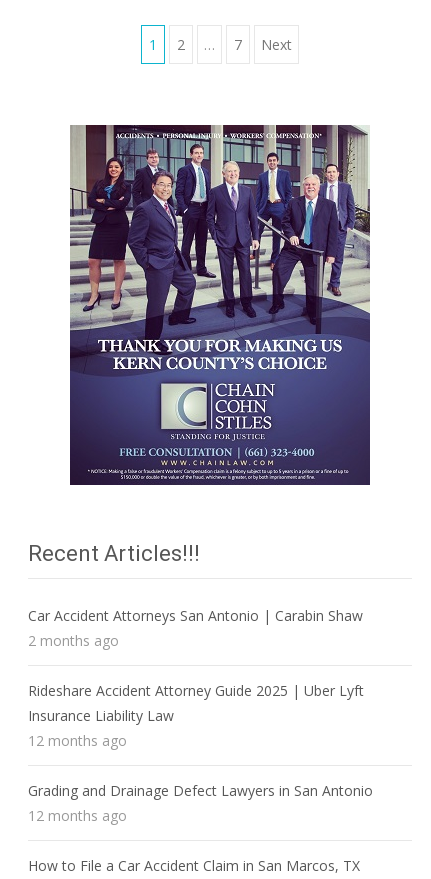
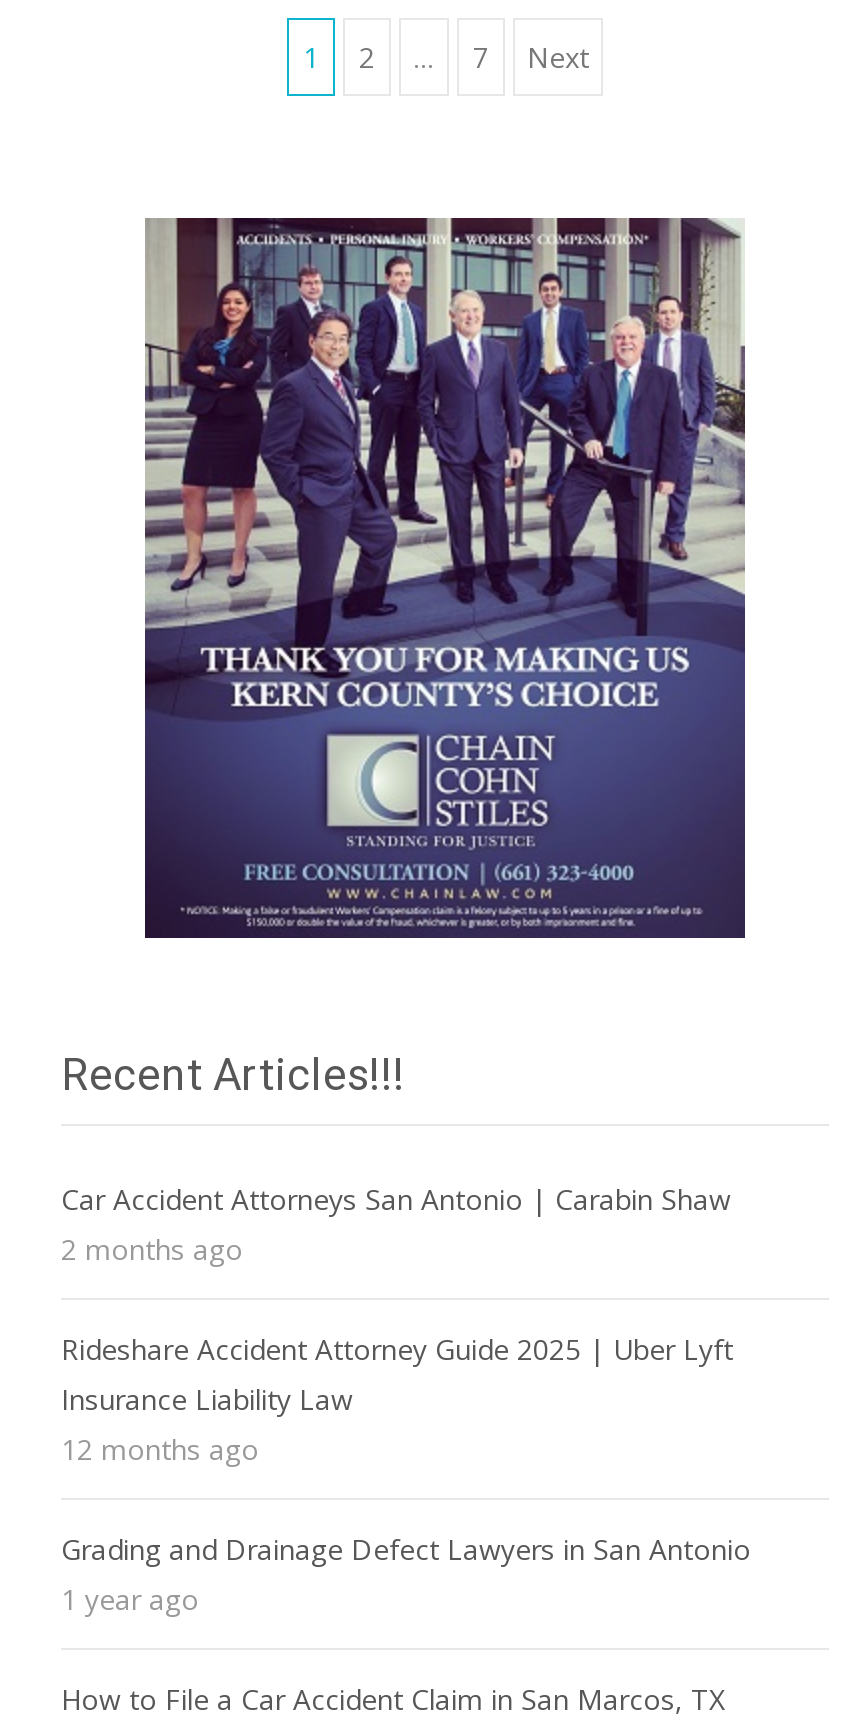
- 12 months ago
+ 1 year ago
